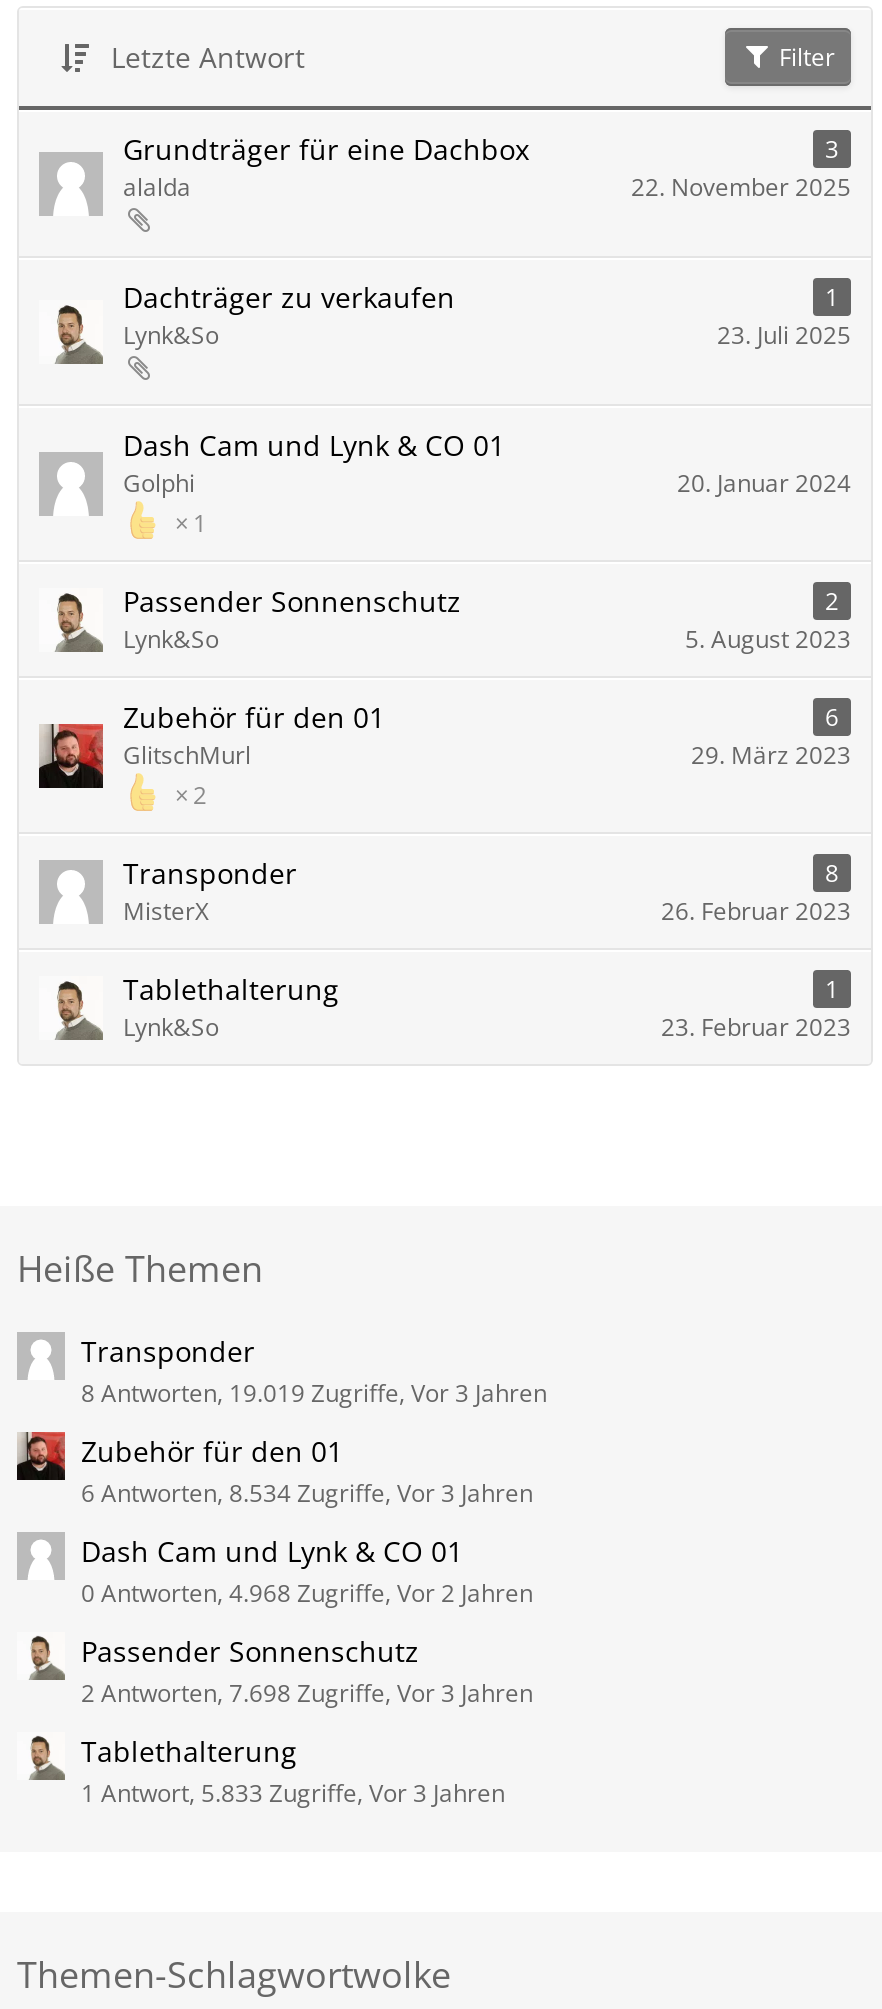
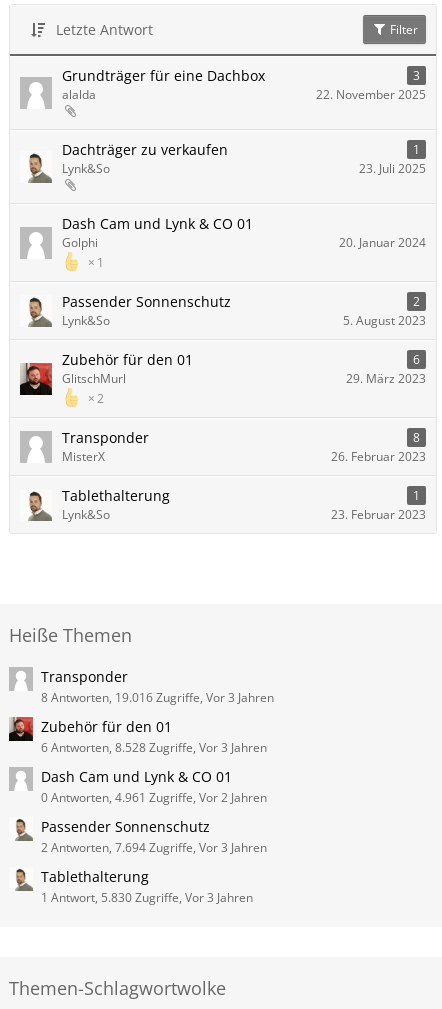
- 8 Antworten, 19.019 Zugriffe, Vor 3 Jahren
+ 8 Antworten, 19.016 Zugriffe, Vor 3 Jahren

- 6 Antworten, 8.534 Zugriffe, Vor 3 Jahren
+ 6 Antworten, 8.528 Zugriffe, Vor 3 Jahren

- 0 Antworten, 4.968 Zugriffe, Vor 2 Jahren
+ 0 Antworten, 4.961 Zugriffe, Vor 2 Jahren

- 2 Antworten, 7.698 Zugriffe, Vor 3 Jahren
+ 2 Antworten, 7.694 Zugriffe, Vor 3 Jahren

- 1 Antwort, 5.833 Zugriffe, Vor 3 Jahren
+ 1 Antwort, 5.830 Zugriffe, Vor 3 Jahren
